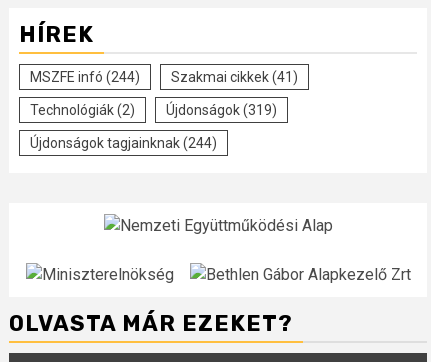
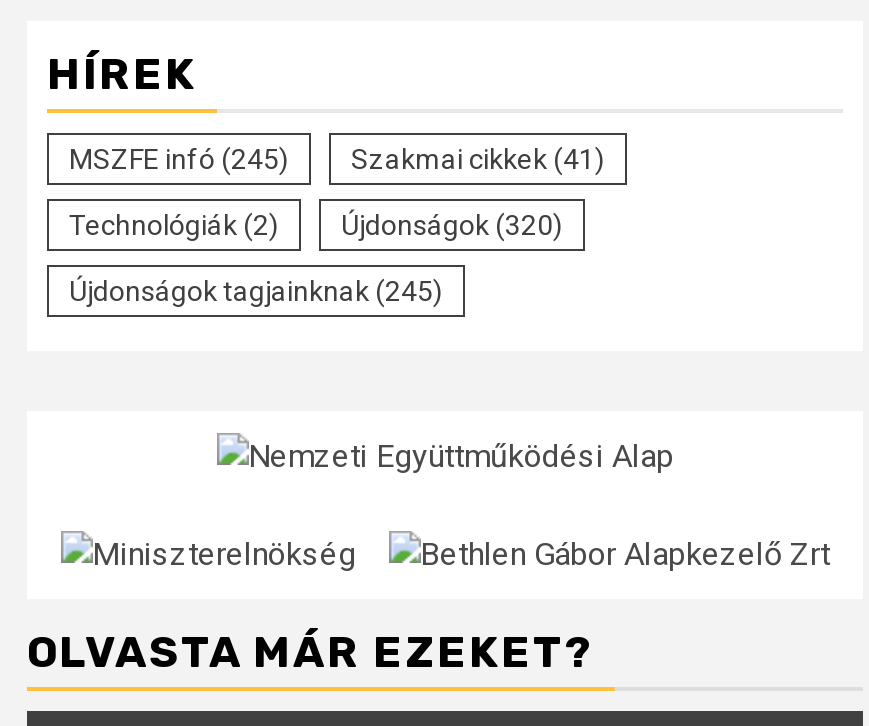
- MSZFE infó (244) Szakmai cikkek (41)
+ MSZFE infó (245) Szakmai cikkek (41)

- Technológiák (2) Újdonságok (319)
+ Technológiák (2) Újdonságok (320)

- Újdonságok tagjainknak (244)
+ Újdonságok tagjainknak (245)
